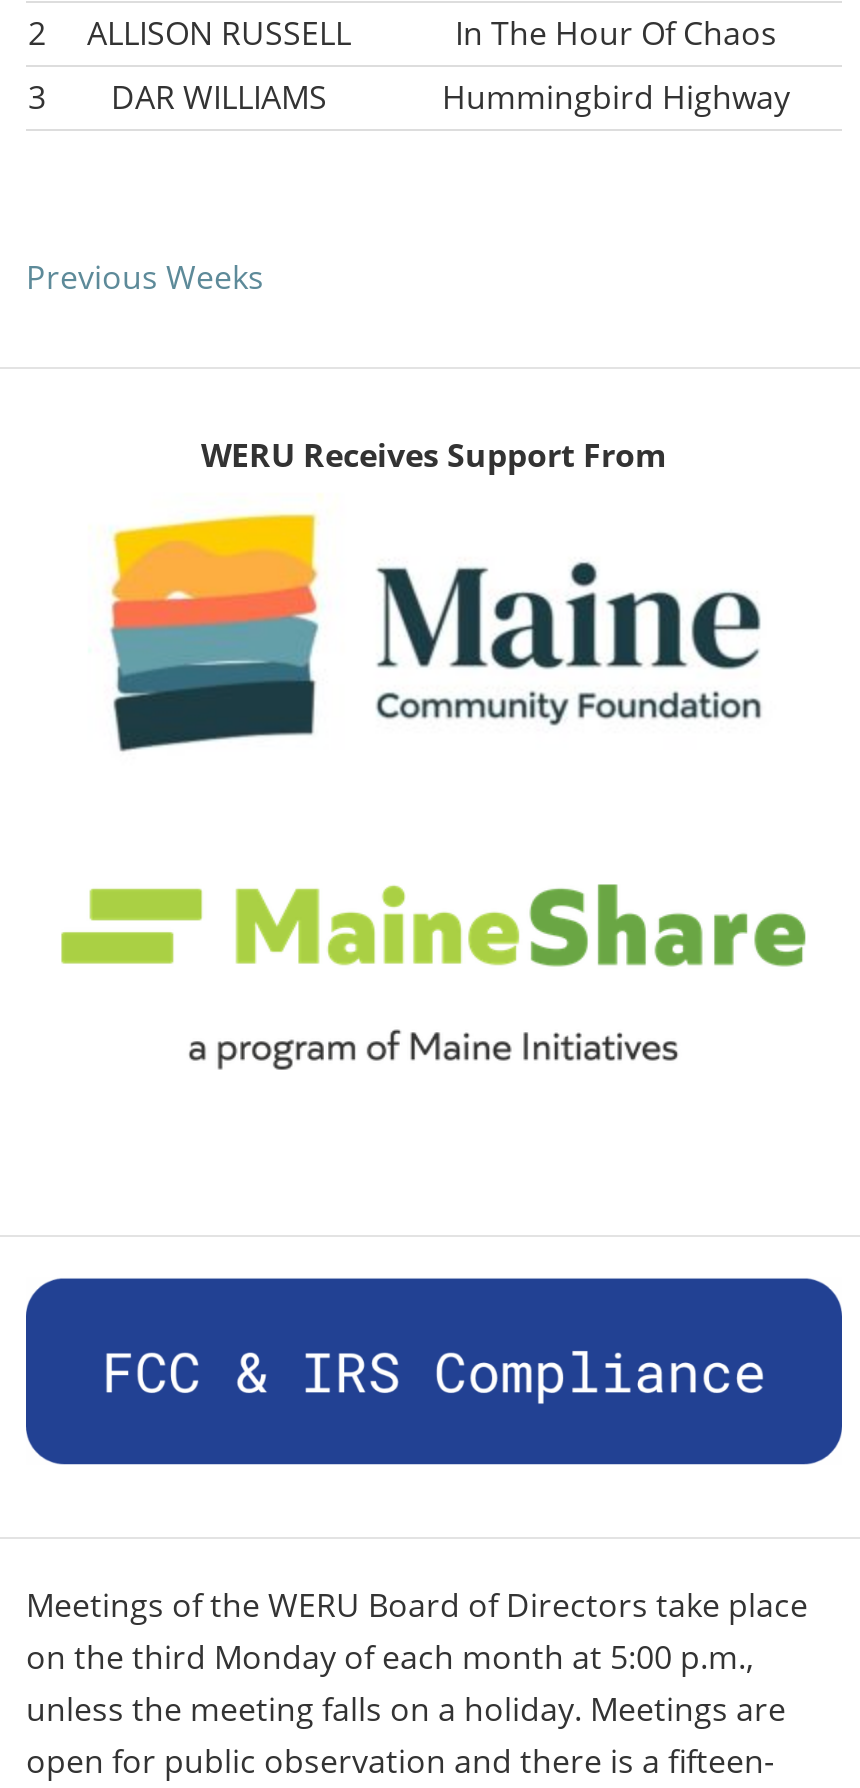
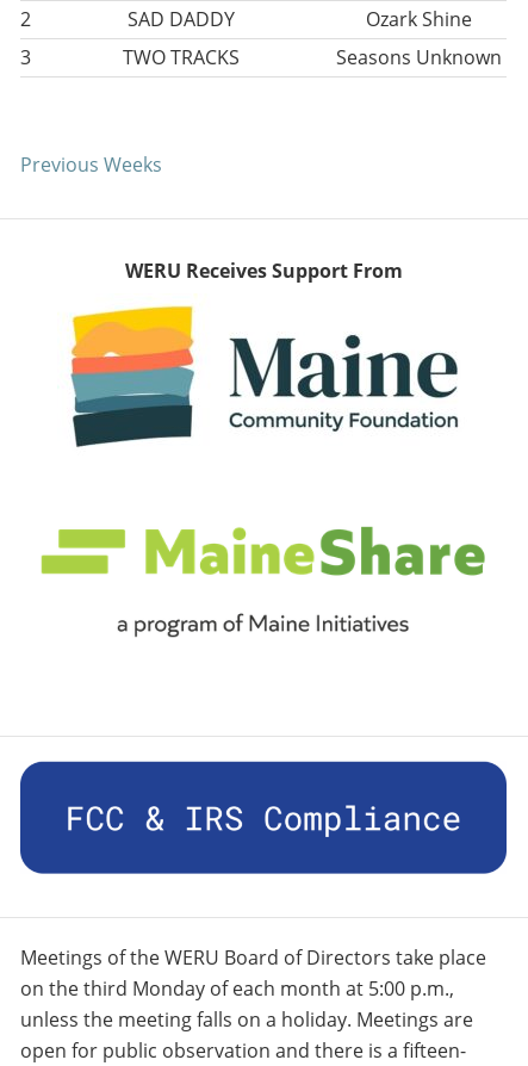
- ALLISON RUSSELL
- In The Hour Of Chaos
+ SAD DADDY
+ Ozark Shine

- DAR WILLIAMS
- Hummingbird Highway
+ TWO TRACKS
+ Seasons Unknown
